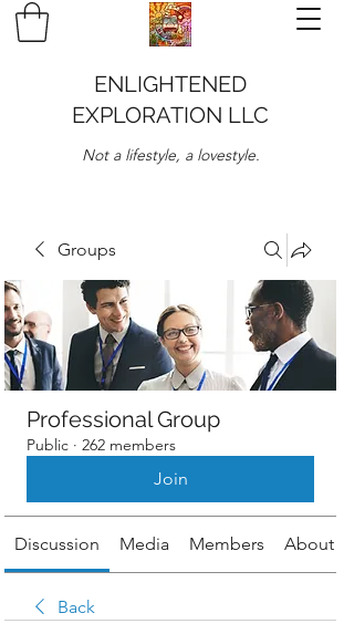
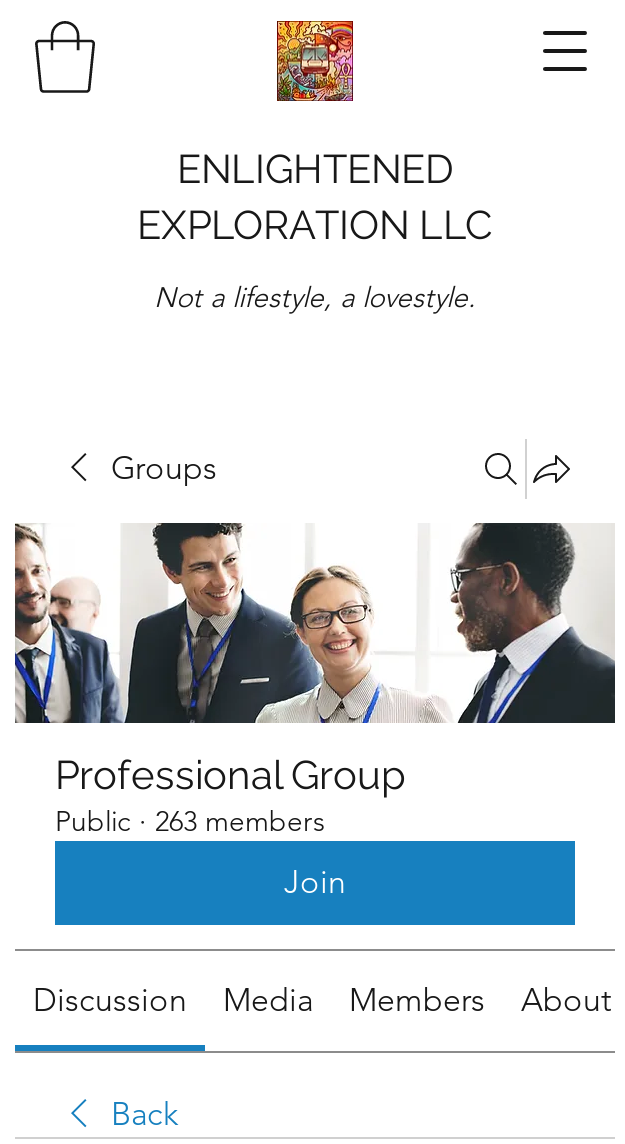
- Public · 262 members
+ Public · 263 members
